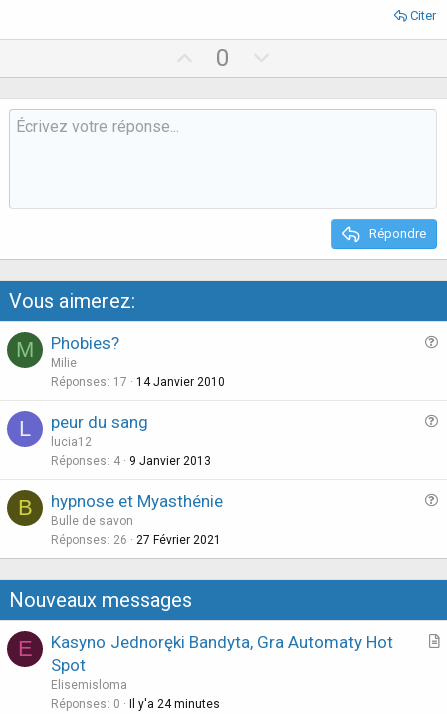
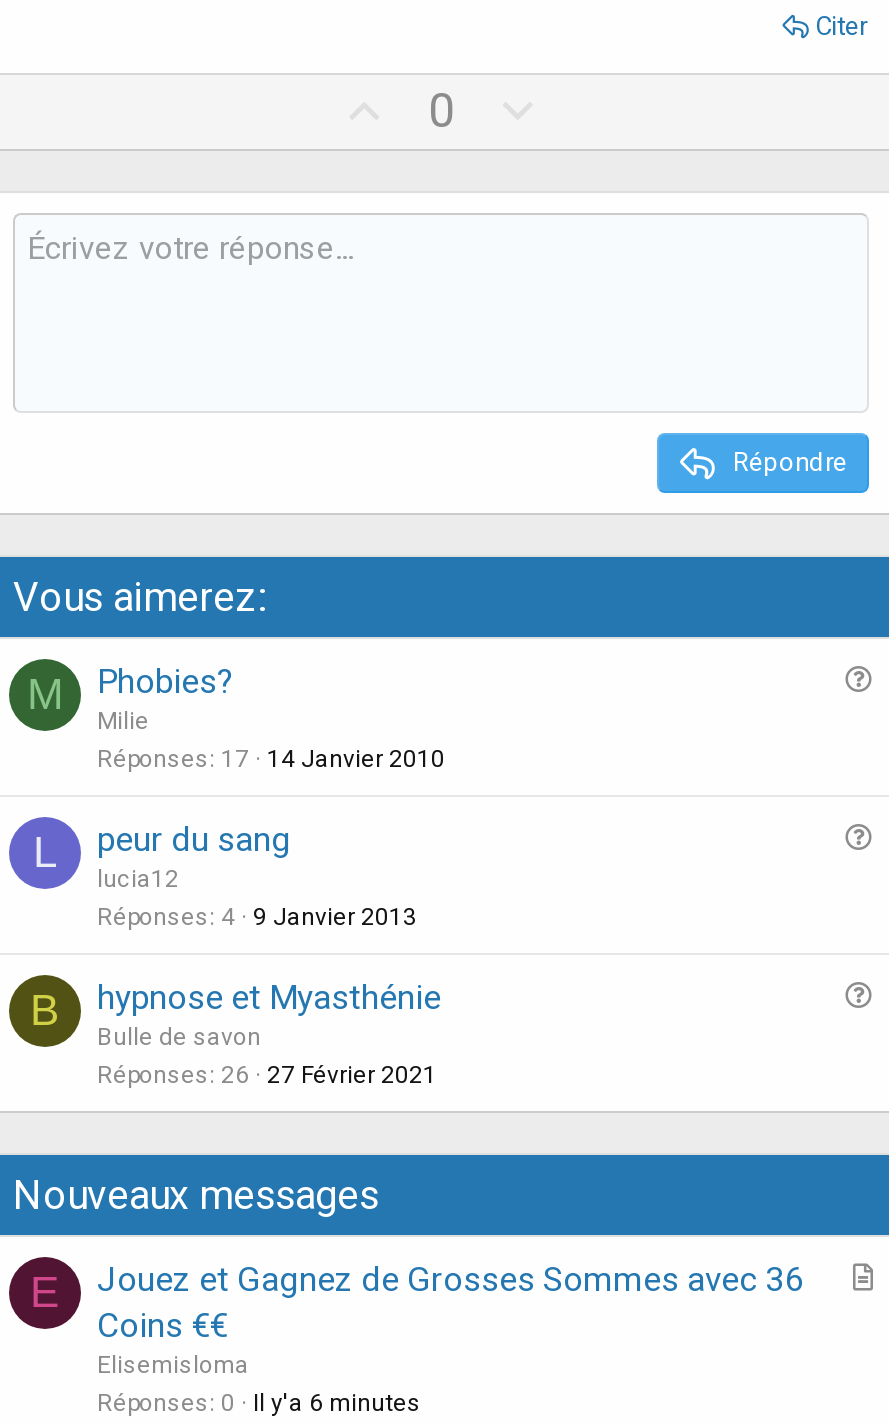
- Kasyno Jednoręki Bandyta, Gra Automaty Hot
- Spot
+ Jouez et Gagnez de Grosses Sommes avec 36
+ Coins €€

- Réponses 0 Il y'a 24 minutes
+ Réponses 0 Il y'a 6 minutes
